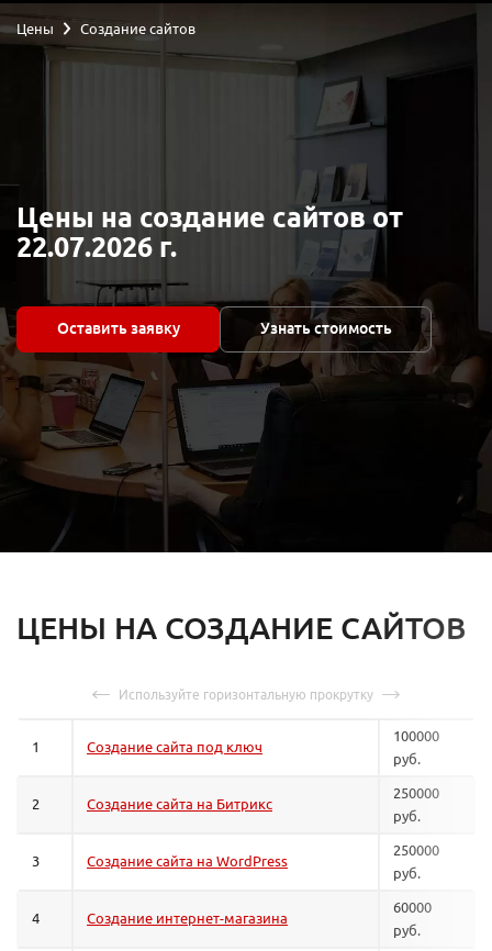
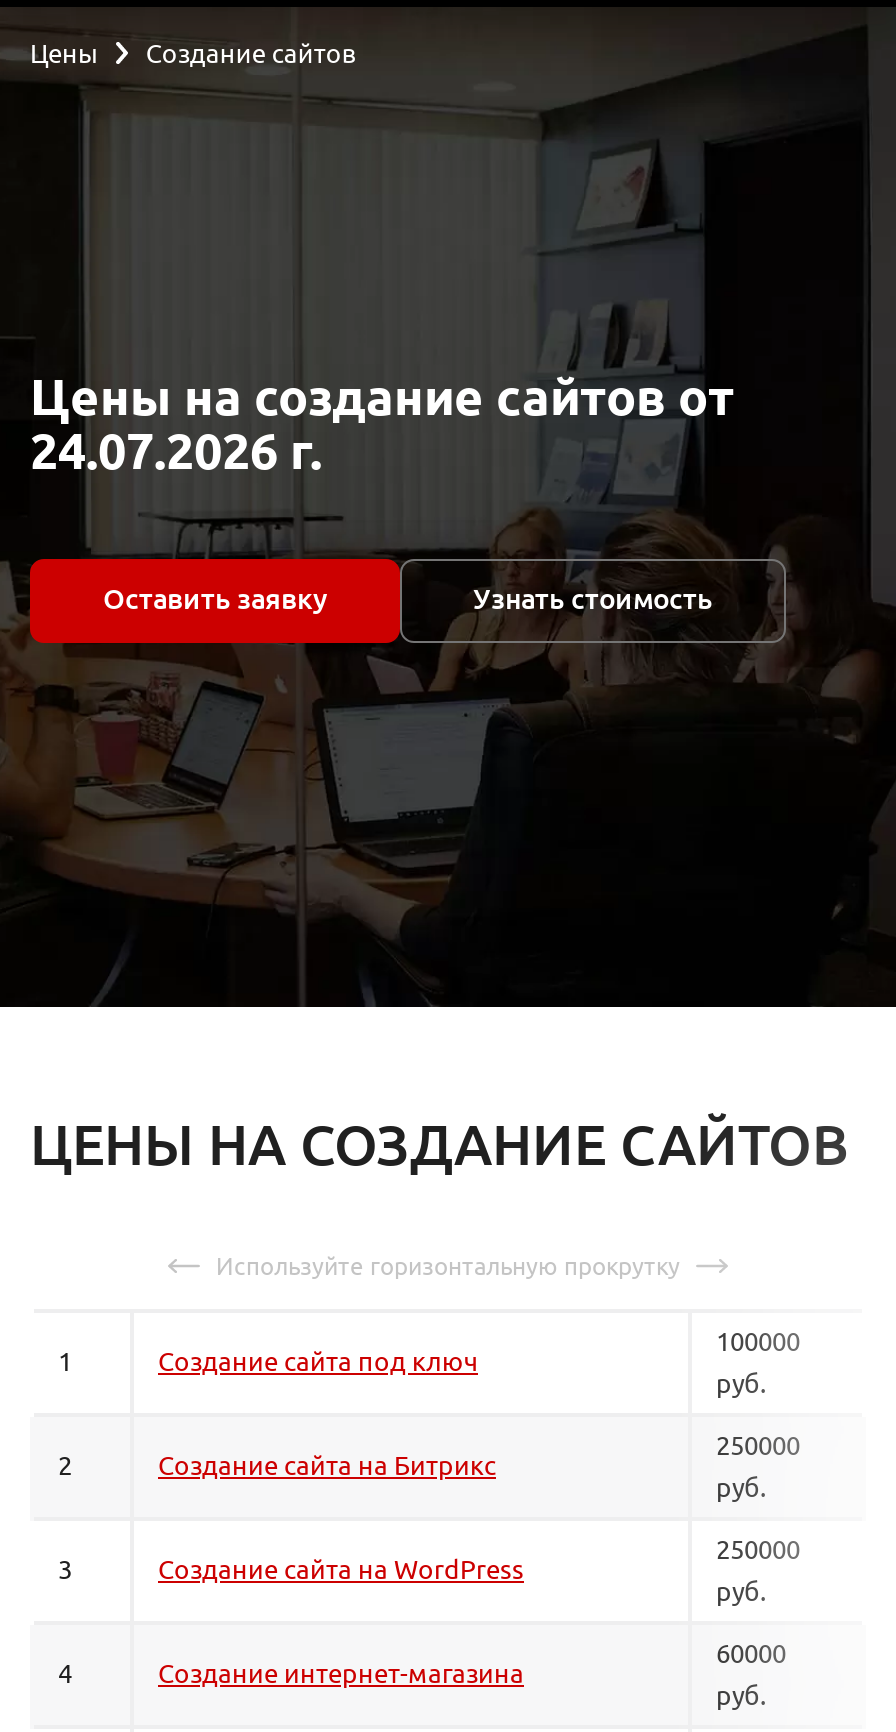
- 22.07.2026 г.
+ 24.07.2026 г.
